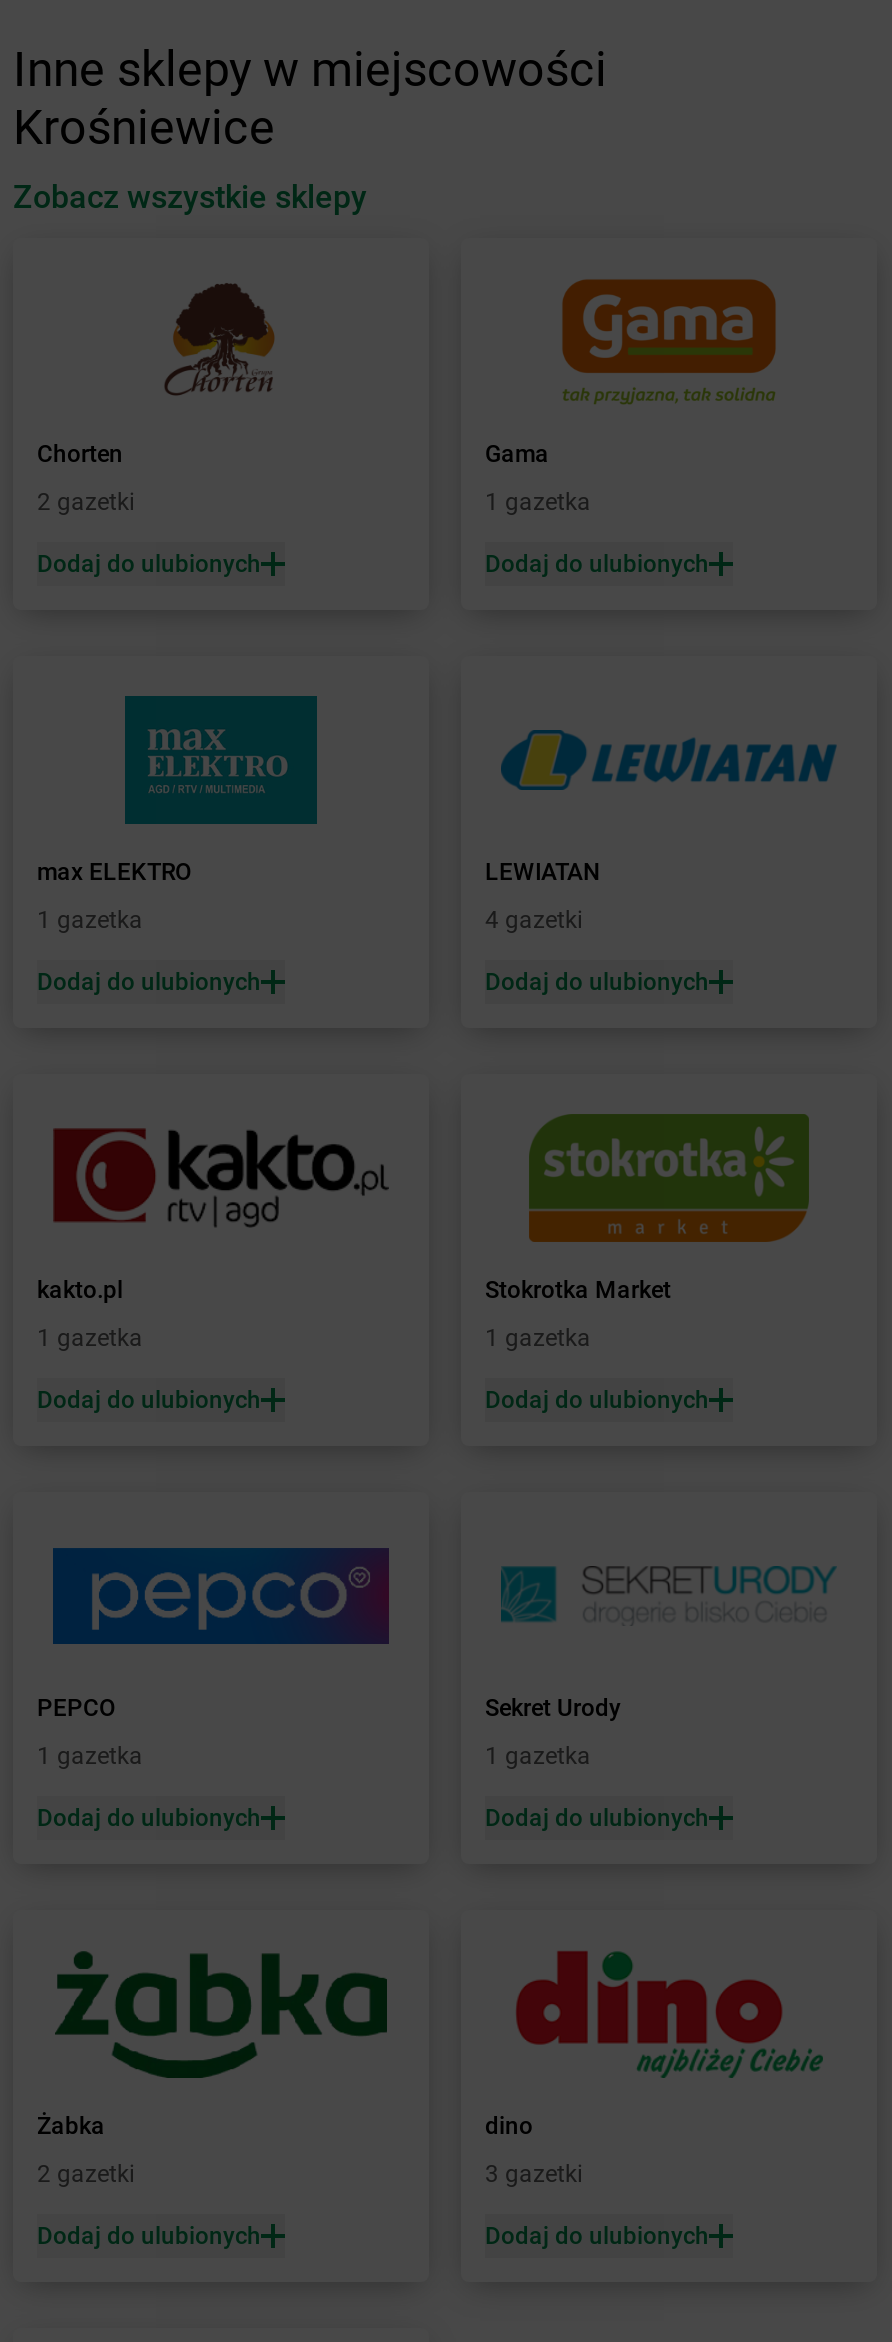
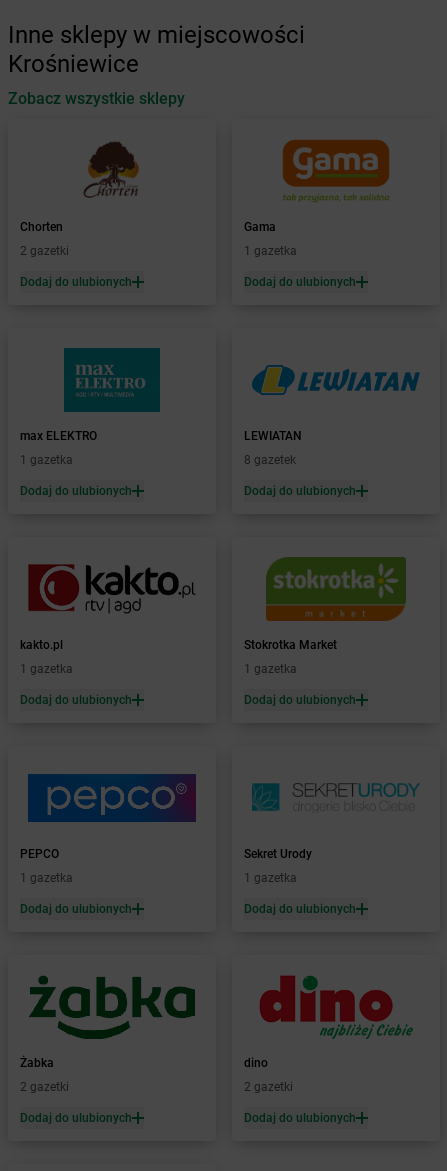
- 4 gazetki
+ 8 gazetek

- 3 gazetki
+ 2 gazetki
